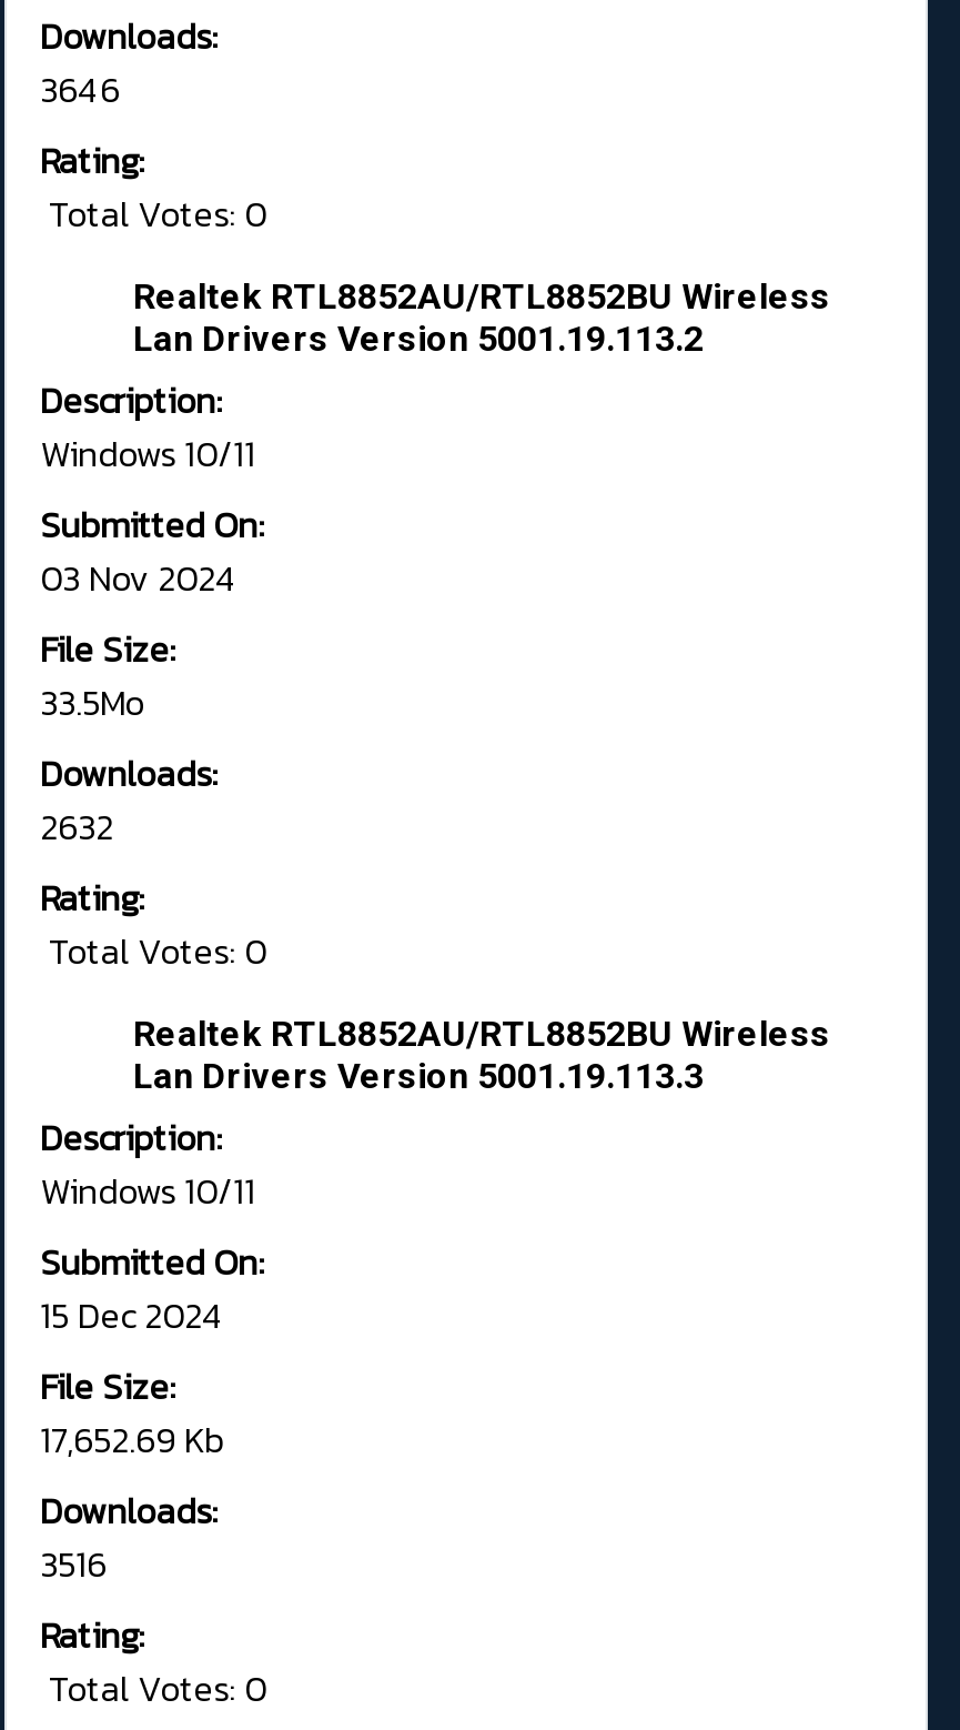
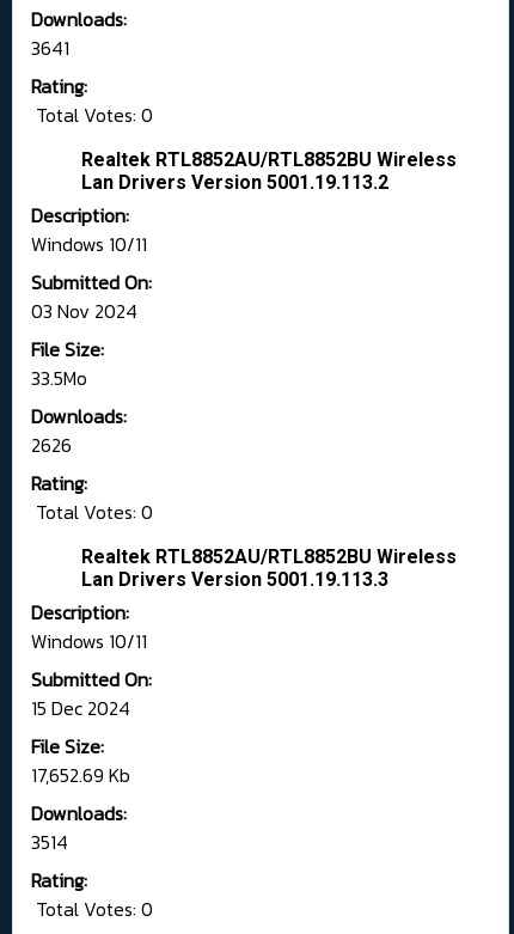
- 3646
+ 3641

- 2632
+ 2626

- 3516
+ 3514
